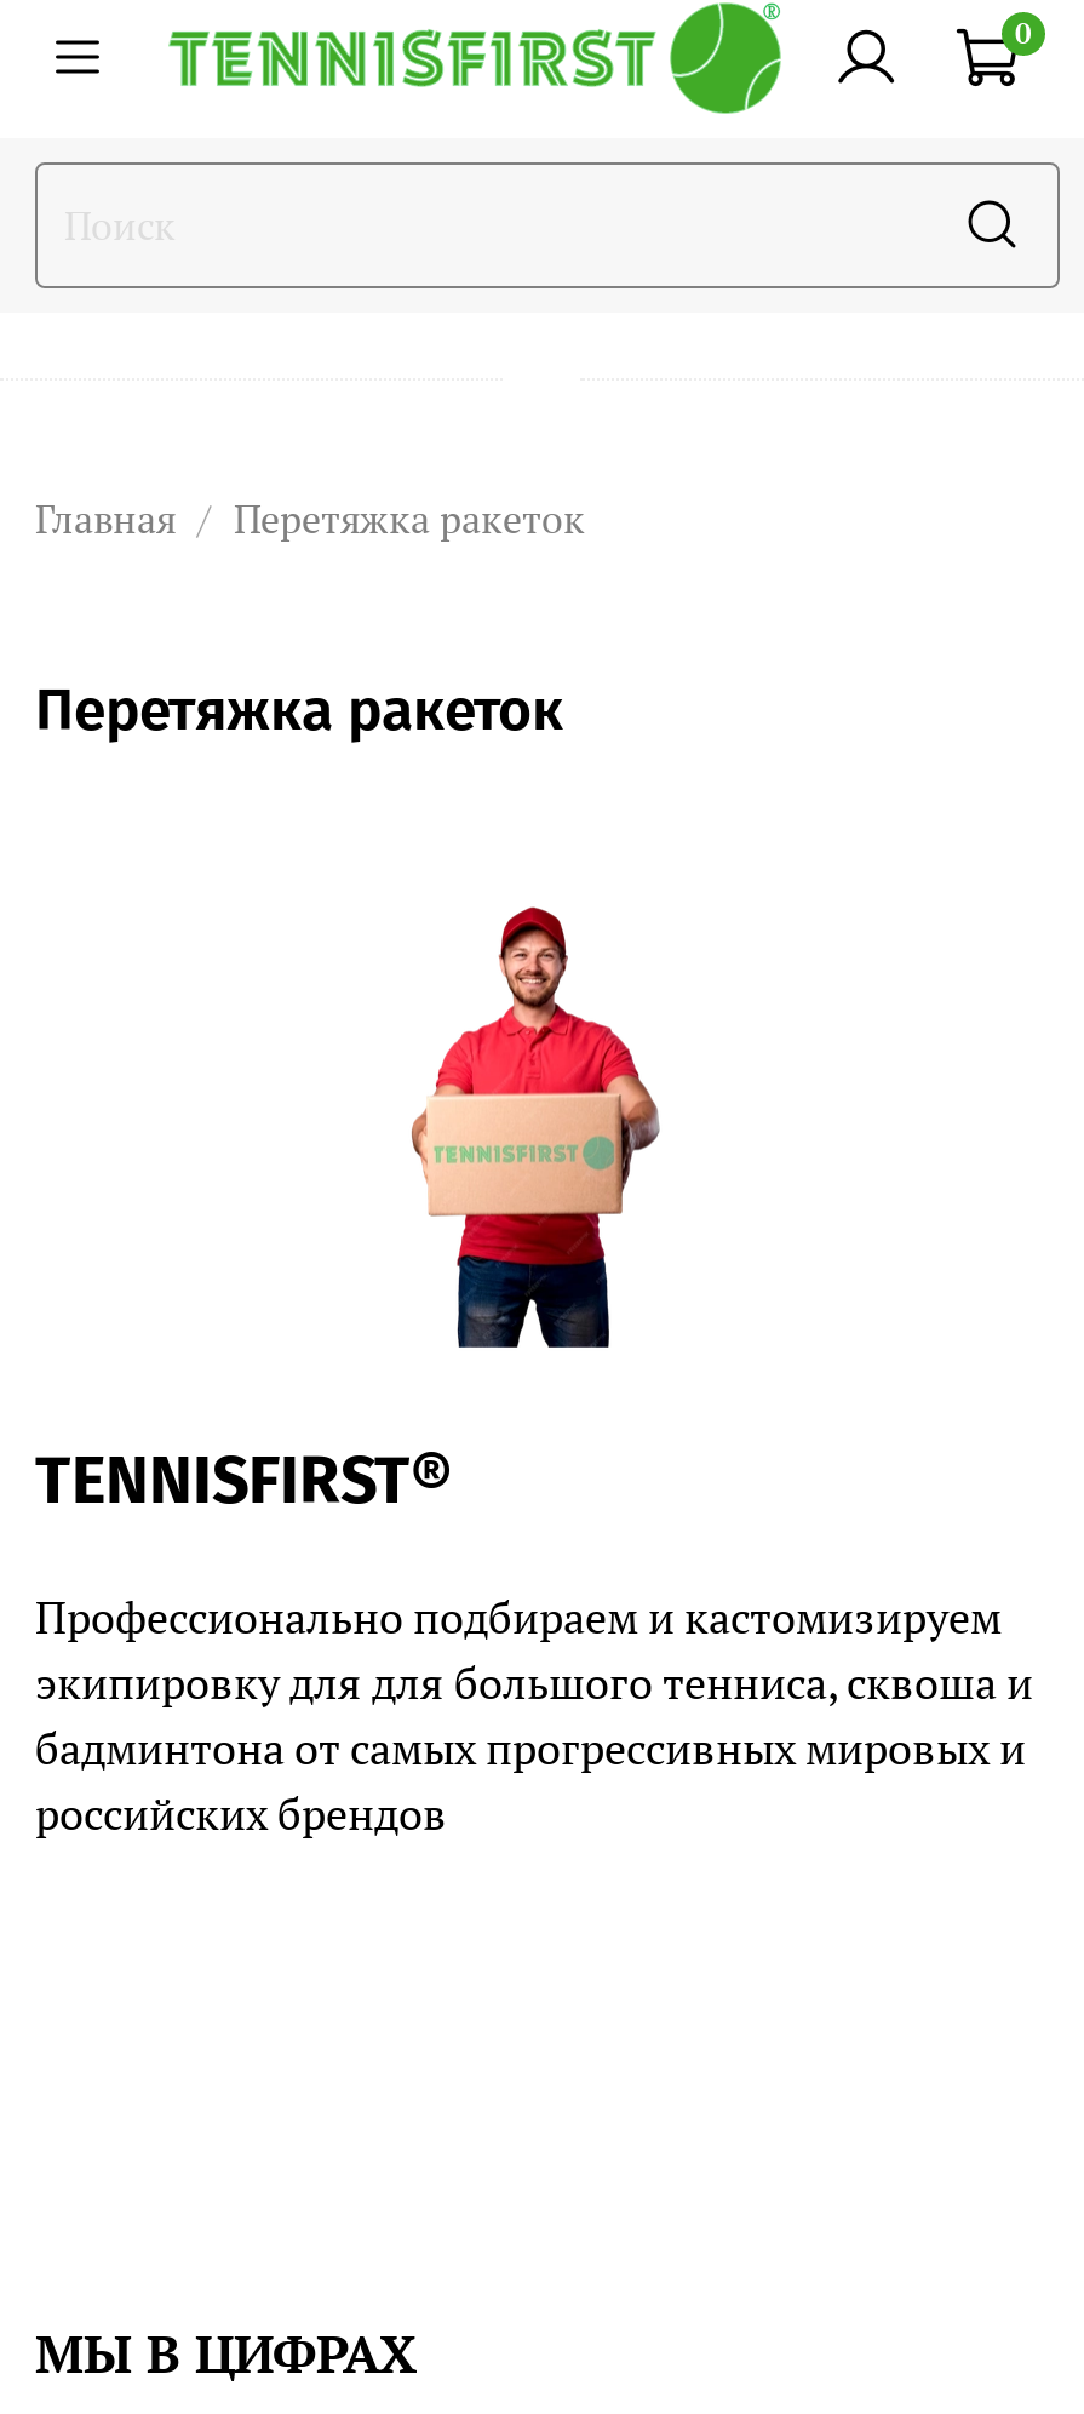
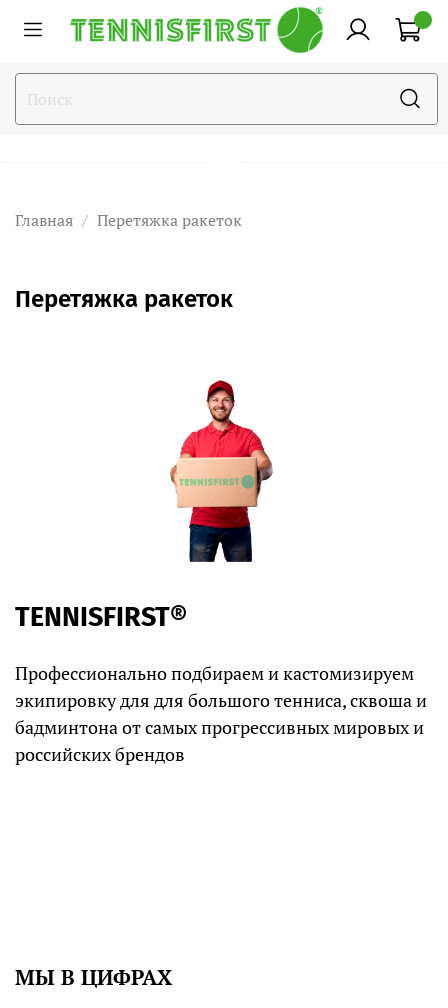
- 0
